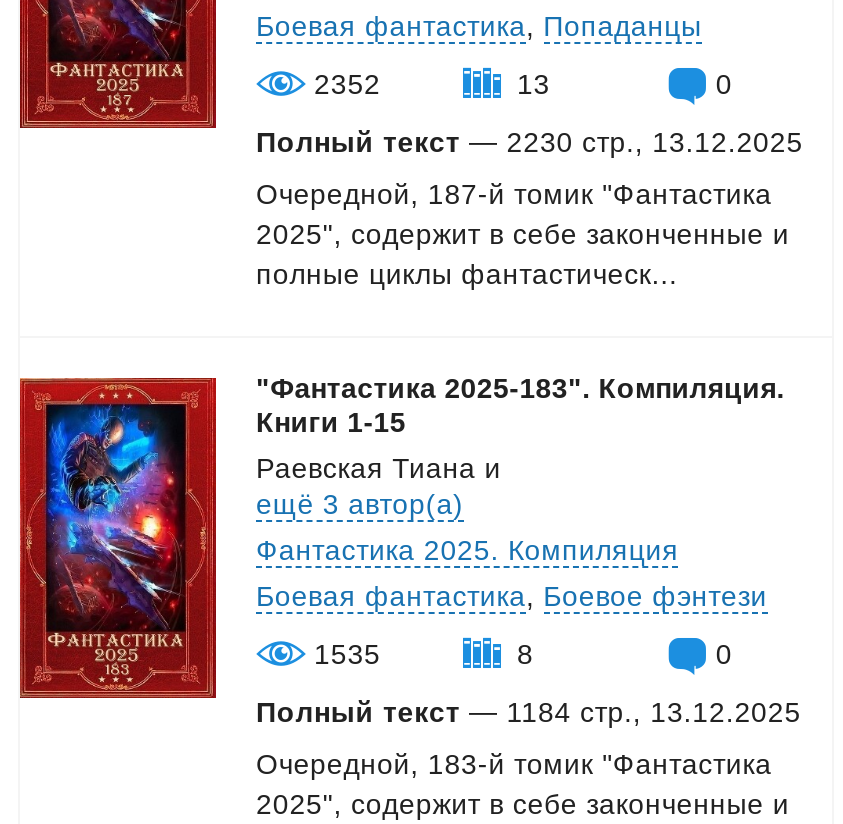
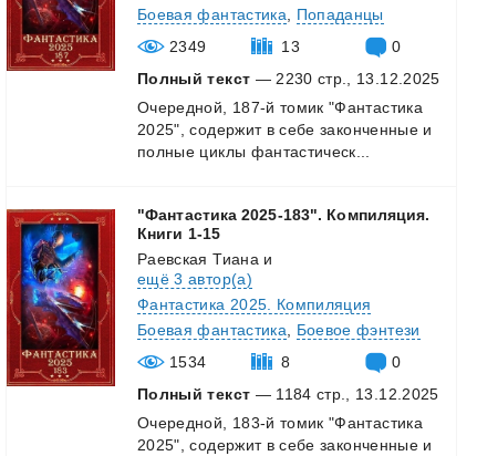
- 2352
+ 2349

- 1535
+ 1534
